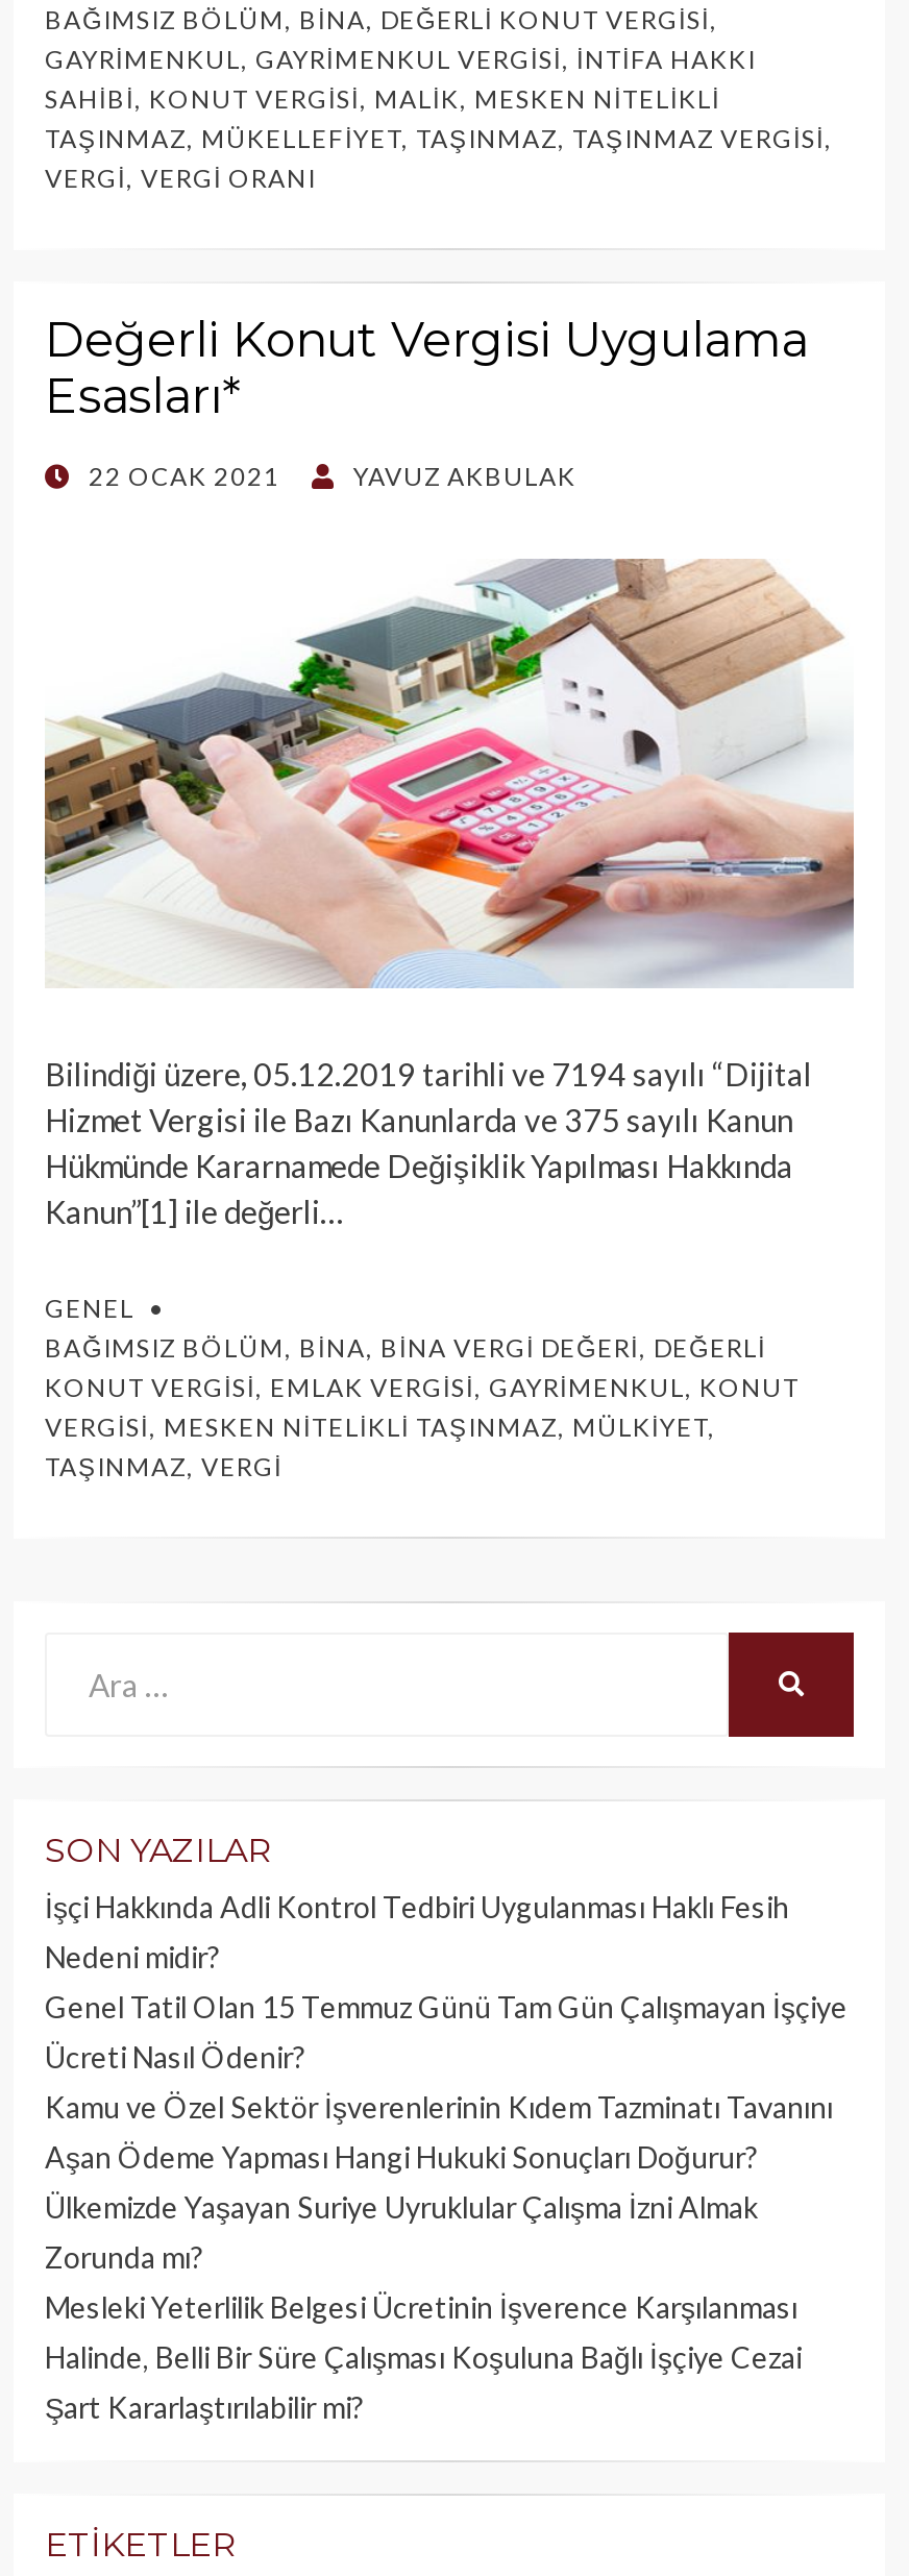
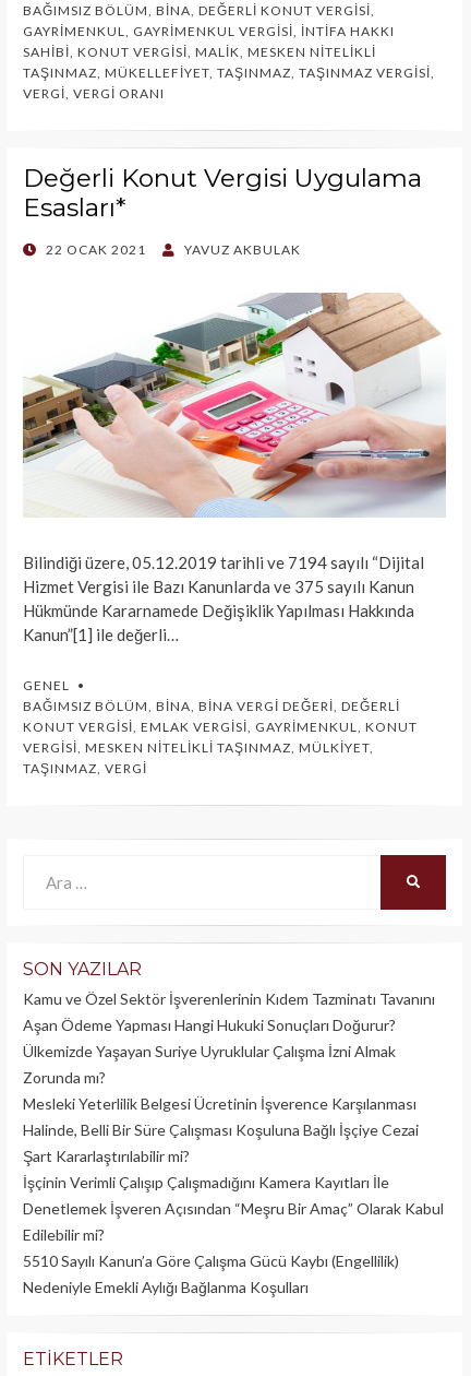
- İşçi Hakkında Adli Kontrol Tedbiri Uygulanması Haklı Fesih
- Nedeni midir?
- Genel Tatil Olan 15 Temmuz Günü Tam Gün Çalışmayan İşçiye
- Ücreti Nasıl Ödenir?

moved up: Kamu ve Özel Sektör İşverenlerinin Kıdem Tazminatı Tavanını | Aşan Ödeme Yapması Hangi Hukuki Sonuçları Doğurur? | Ülkemizde Yaşayan Suriye Uyruklular Çalışma İzni Almak | Zorunda mı? | Mesleki Yeterlilik Belgesi Ücretinin İşverence Karşılanması | Halinde, Belli Bir Süre Çalışması Koşuluna Bağlı İşçiye Cezai | Şart Kararlaştırılabilir mi?

+ İşçinin Verimli Çalışıp Çalışmadığını Kamera Kayıtları İle
+ Denetlemek İşveren Açısından “Meşru Bir Amaç” Olarak Kabul
+ Edilebilir mi?
+ 5510 Sayılı Kanun’a Göre Çalışma Gücü Kaybı (Engellilik)
+ Nedeniyle Emekli Aylığı Bağlanma Koşulları
